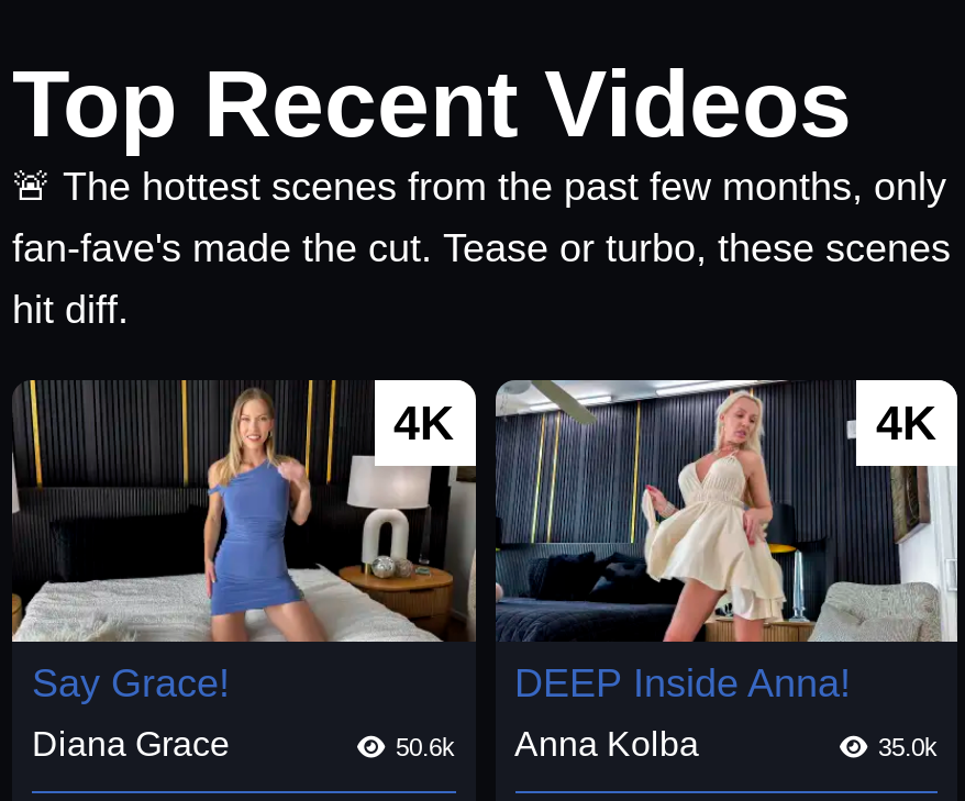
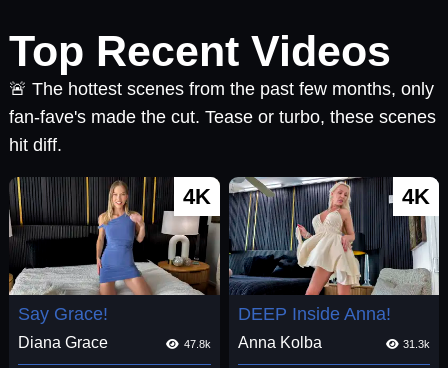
- 50.6k
+ 47.8k

- 35.0k
+ 31.3k
